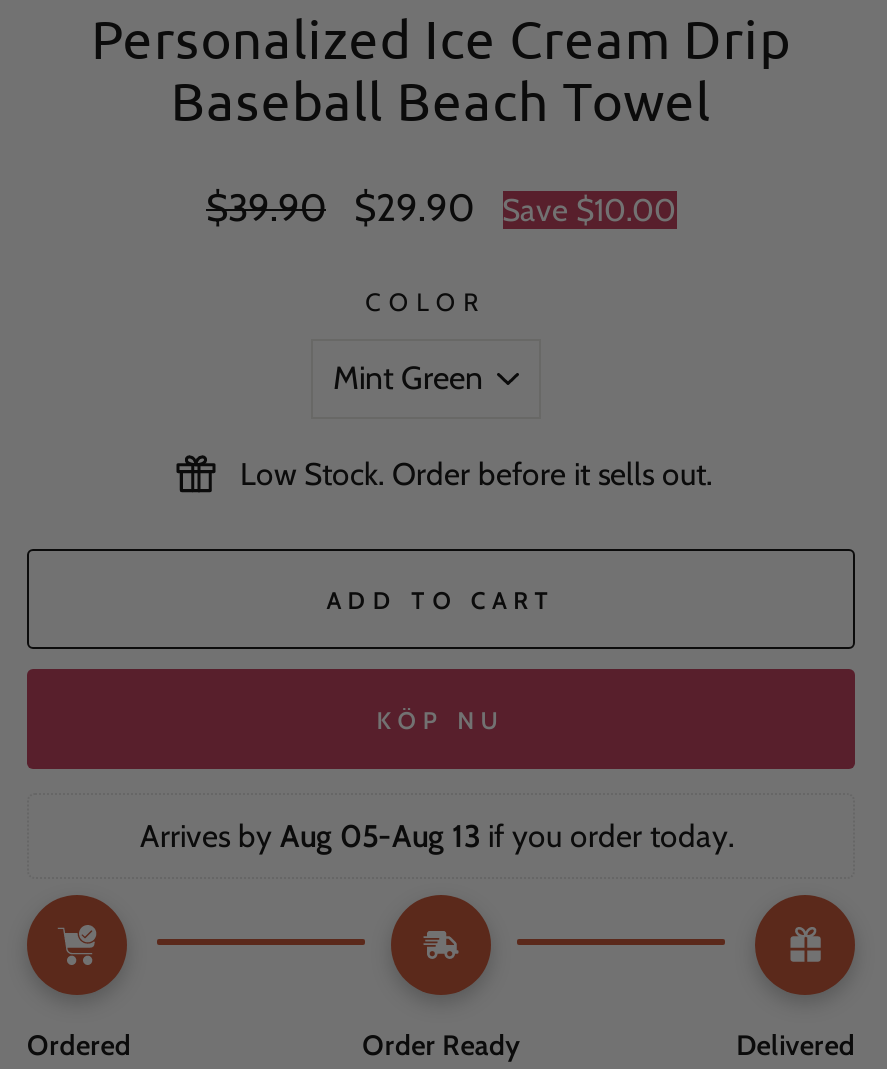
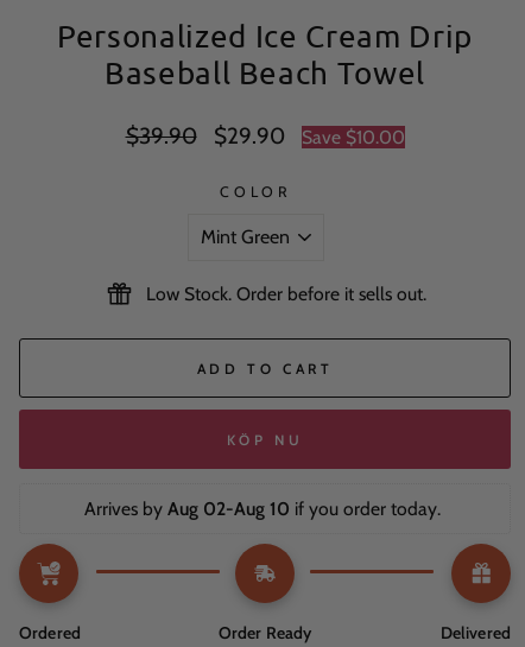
- Arrives by Aug 05-Aug 13 if you order today.
+ Arrives by Aug 02-Aug 10 if you order today.
